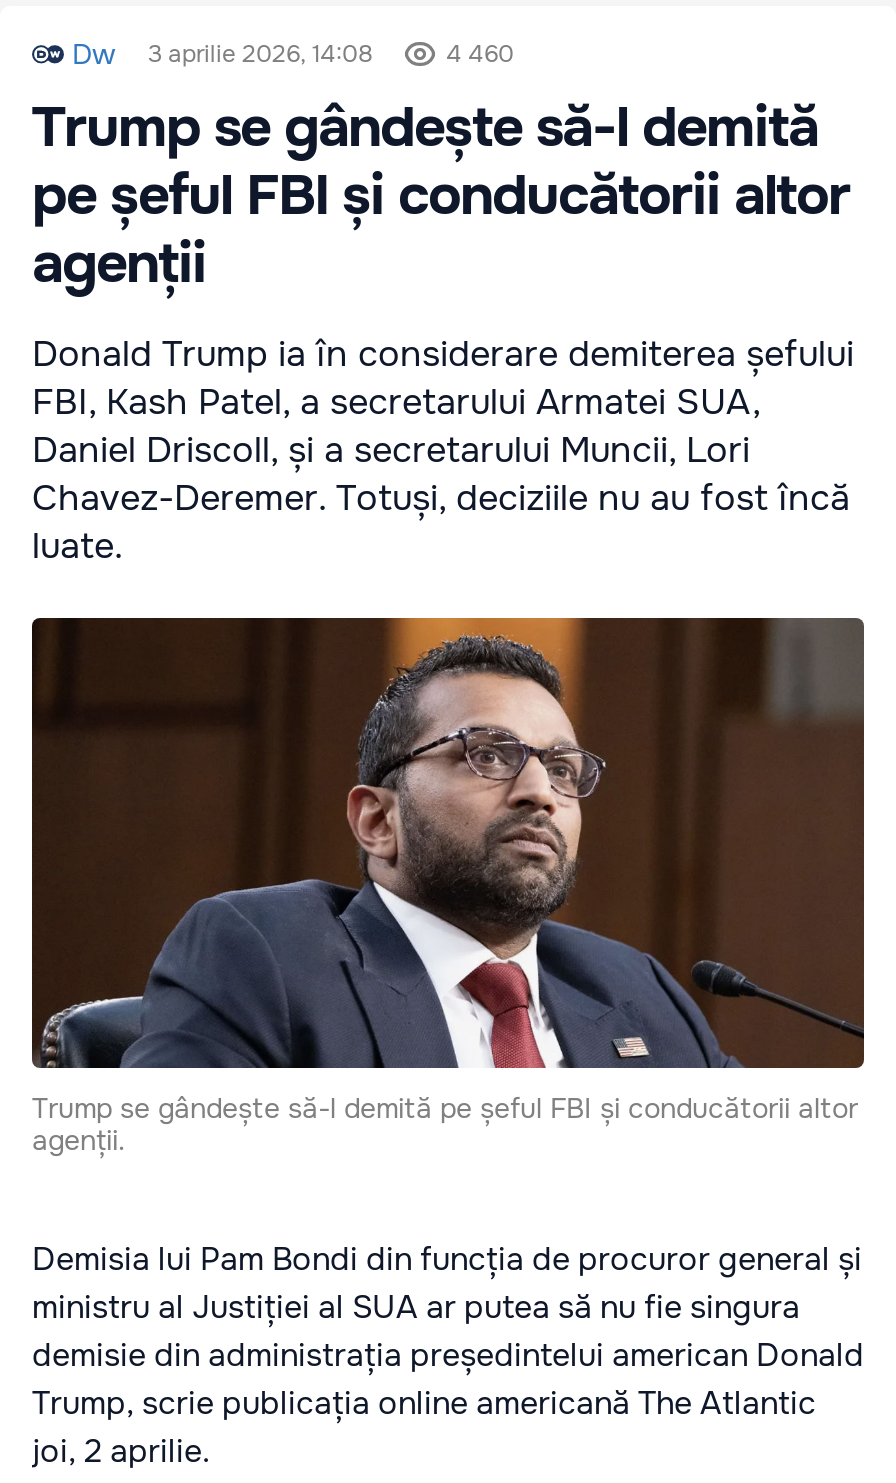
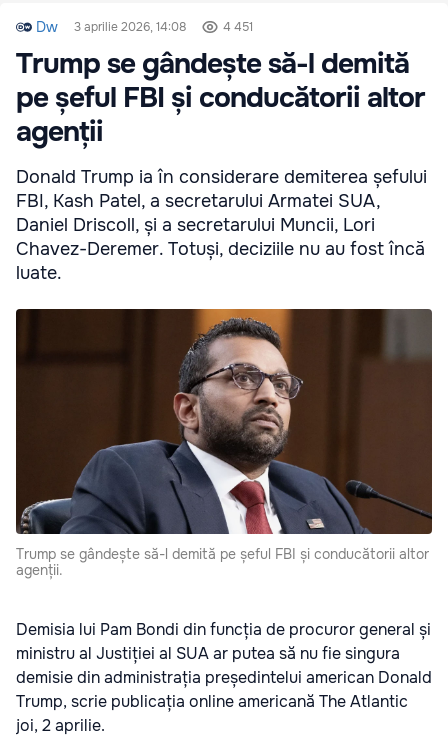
- 4 460
+ 4 451
